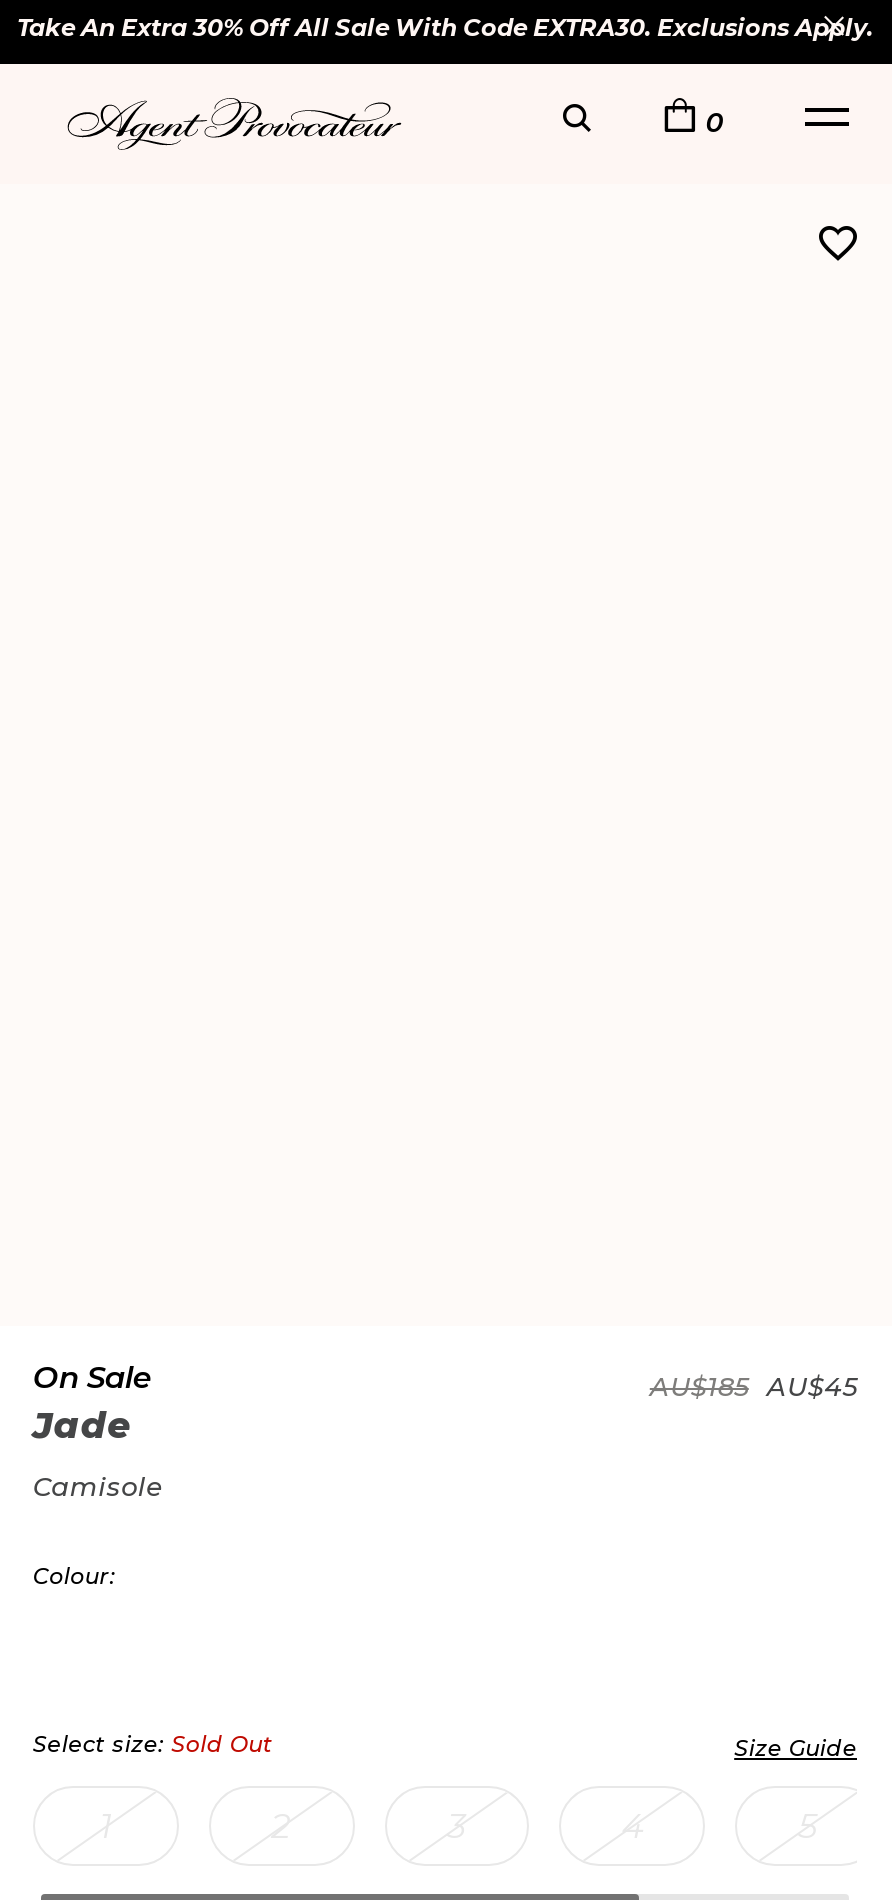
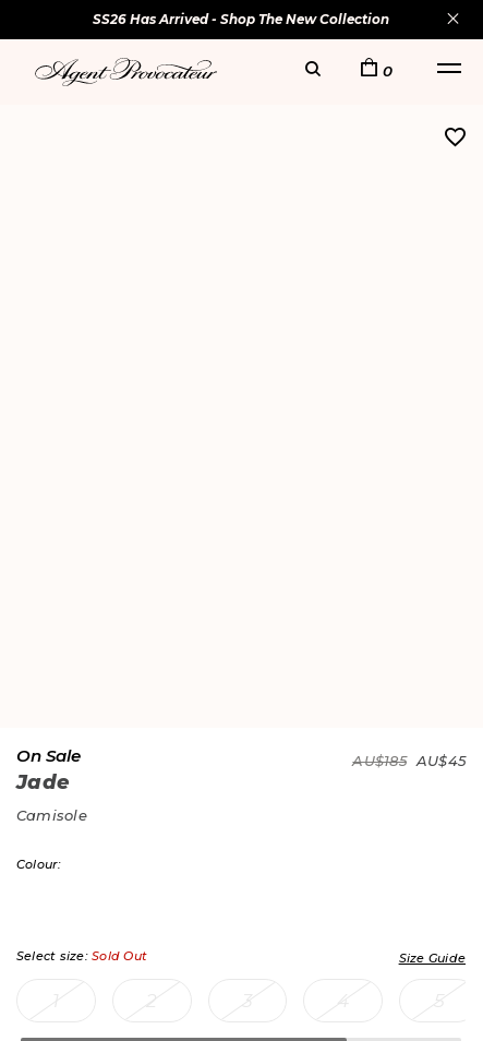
- Take An Extra 30% Off All Sale With Code EXTRA30. Exclusions Apply.
+ SS26 Has Arrived - Shop The New Collection
